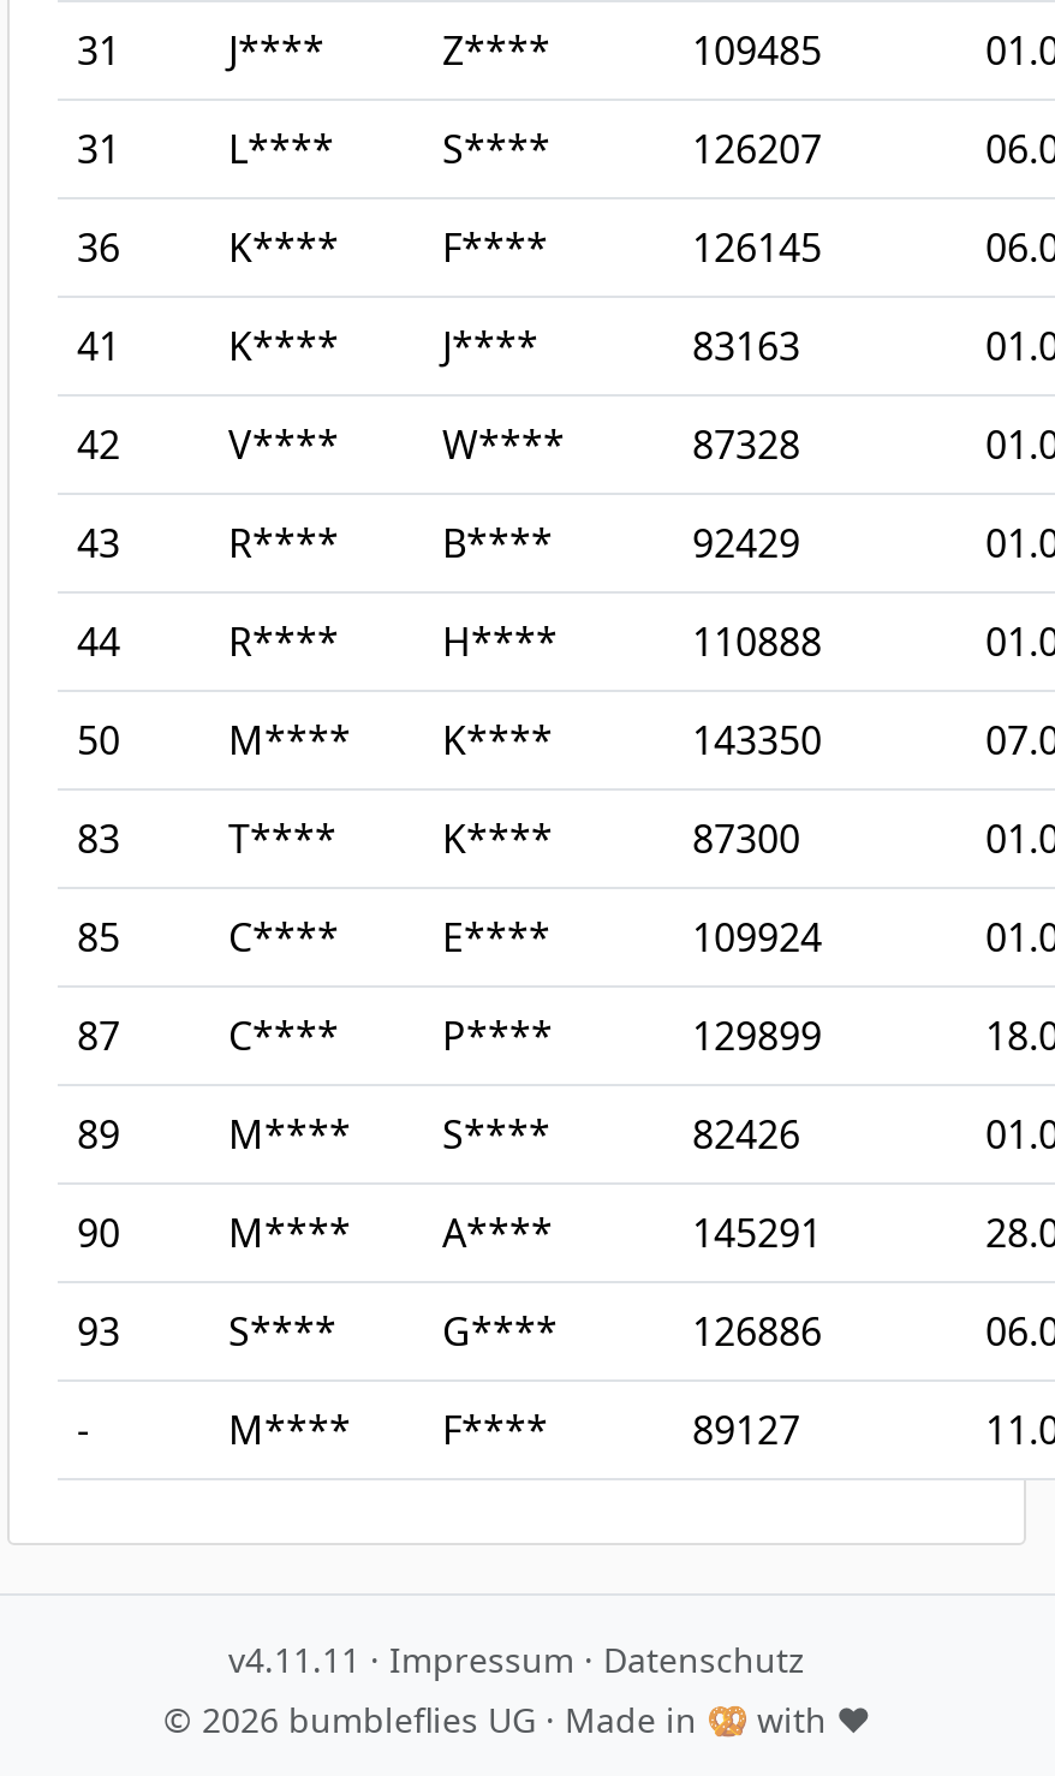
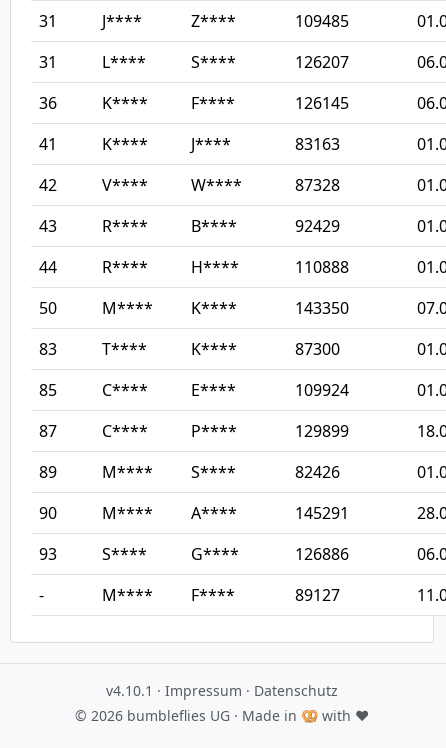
- v4.11.11 · Impressum · Datenschutz
+ v4.10.1 · Impressum · Datenschutz
